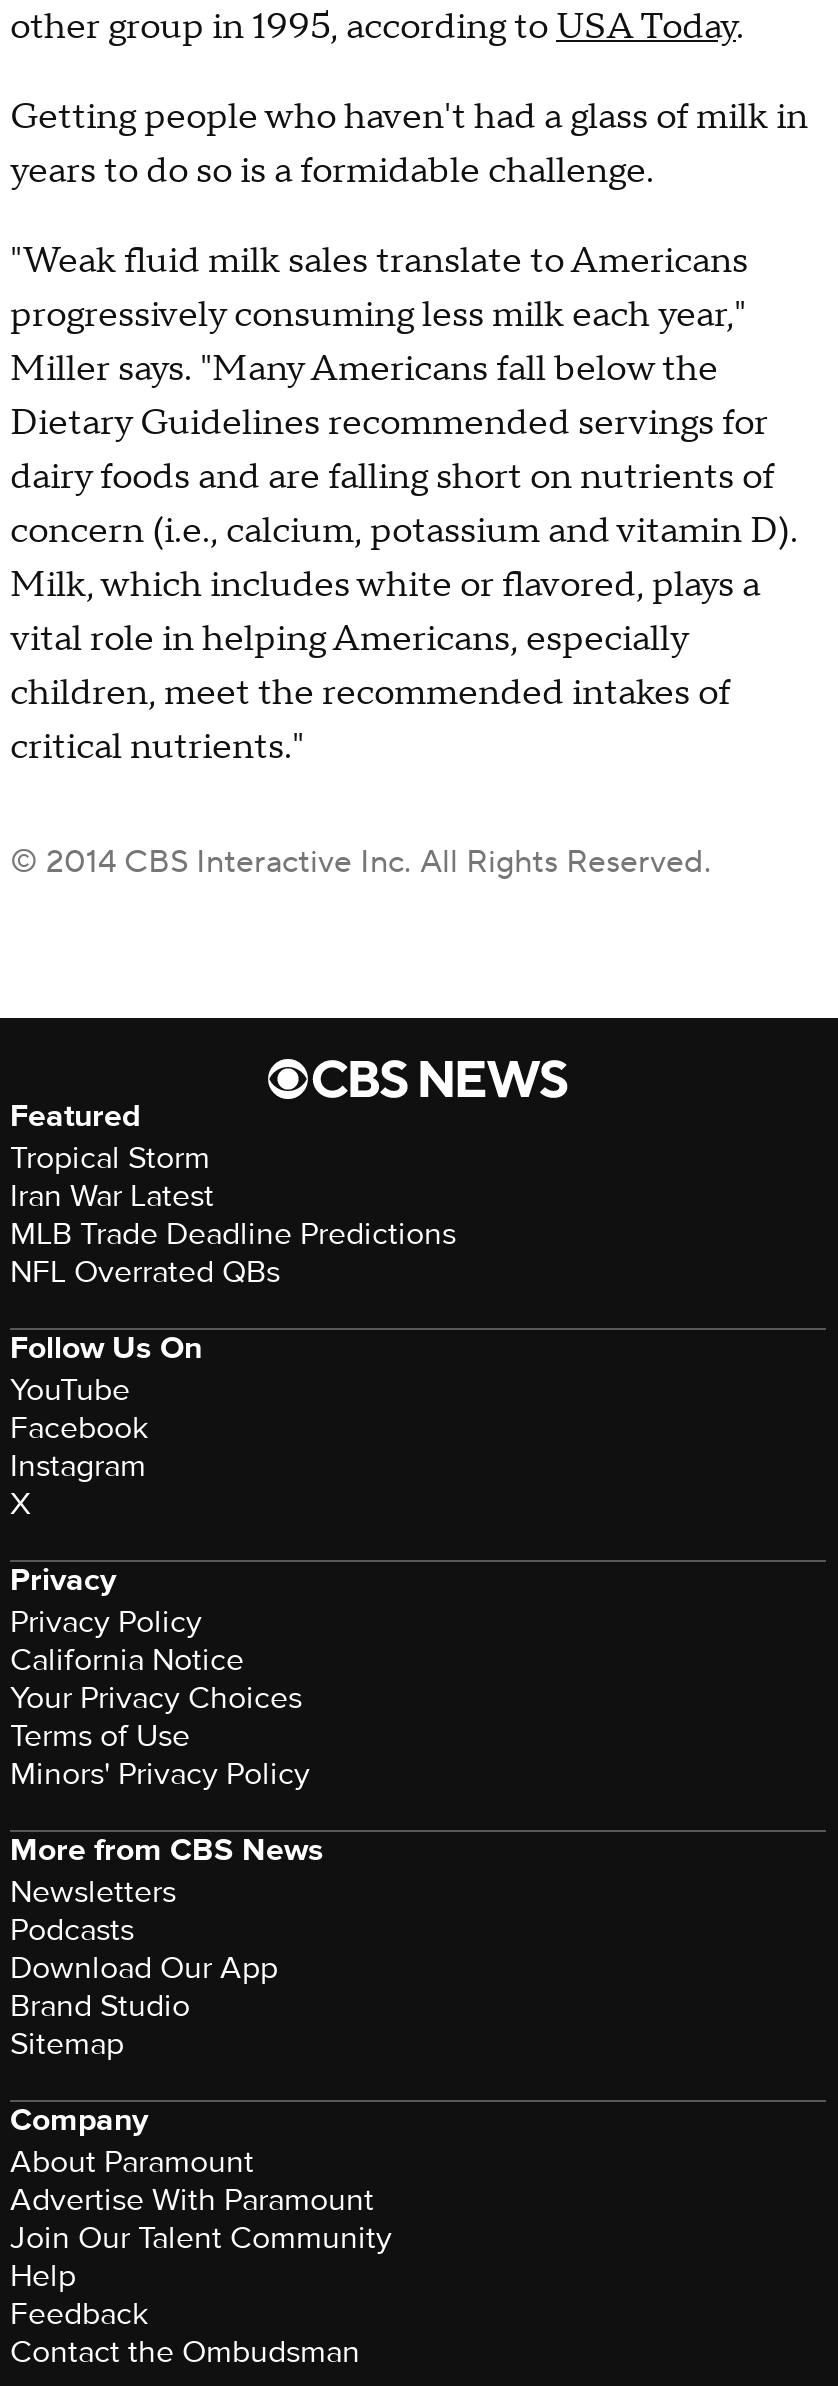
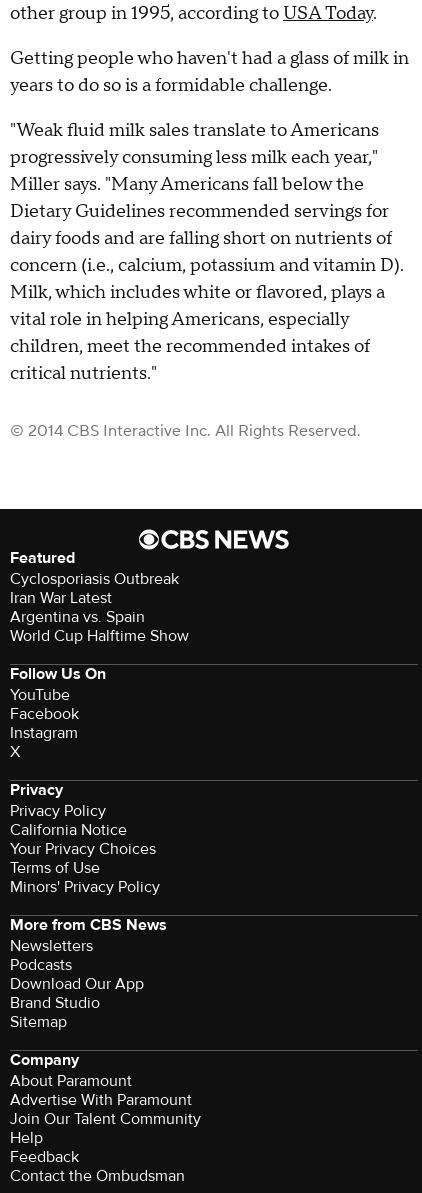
- Tropical Storm
+ Cyclosporiasis Outbreak

- MLB Trade Deadline Predictions
- NFL Overrated QBs
+ Argentina vs. Spain
+ World Cup Halftime Show
